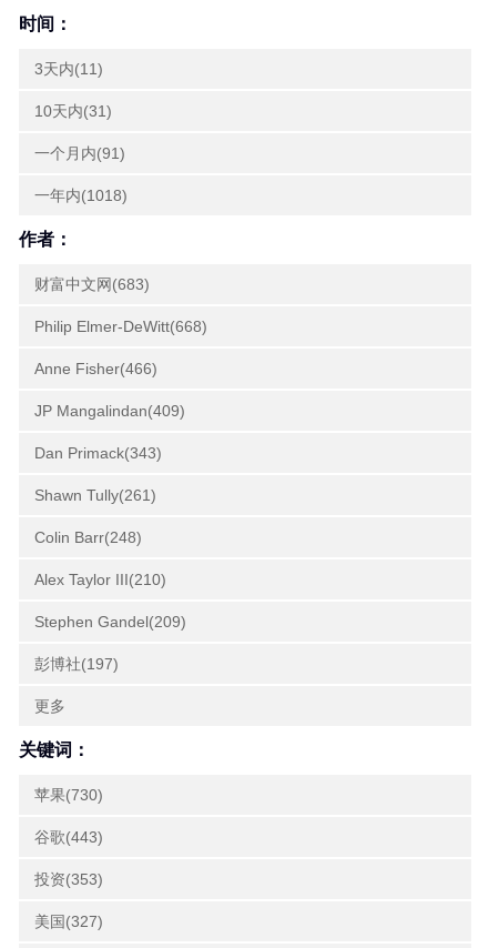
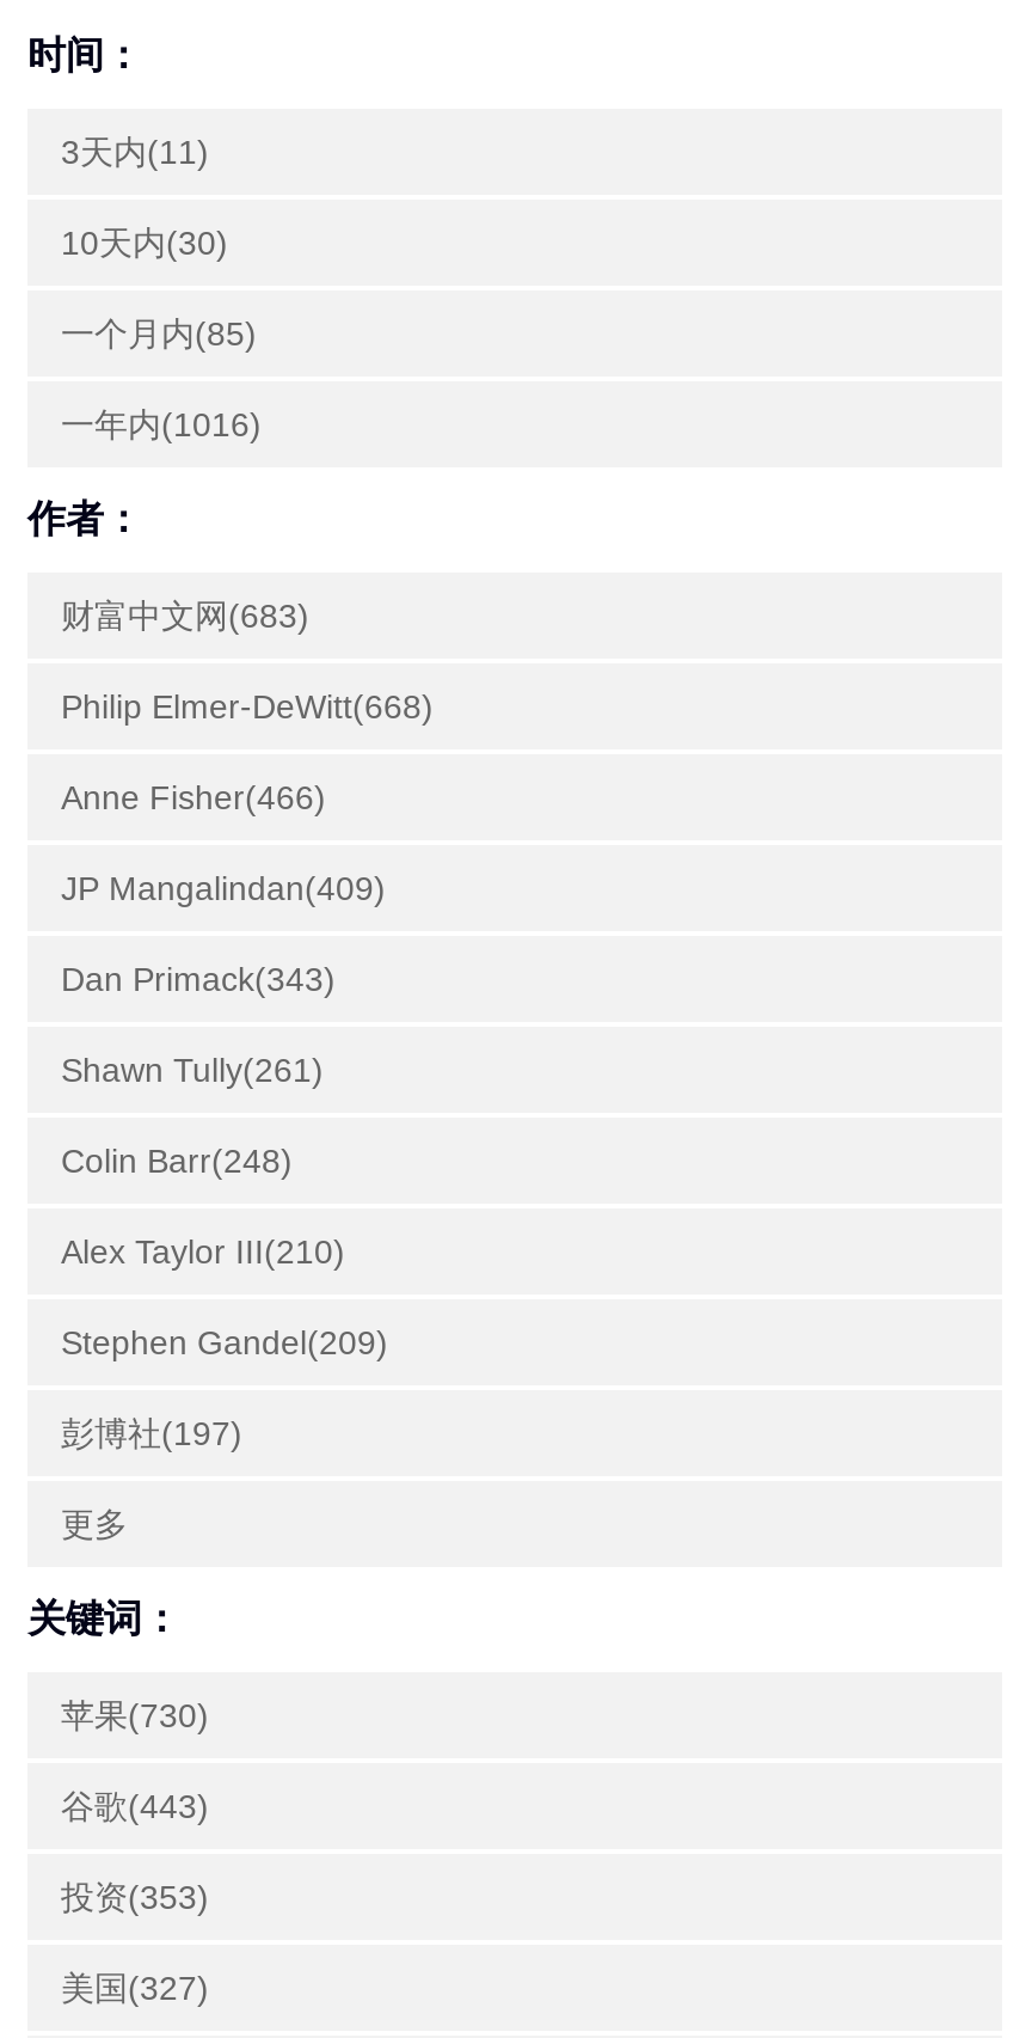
- 10天内(31)
+ 10天内(30)

- 一个月内(91)
+ 一个月内(85)

- 一年内(1018)
+ 一年内(1016)
